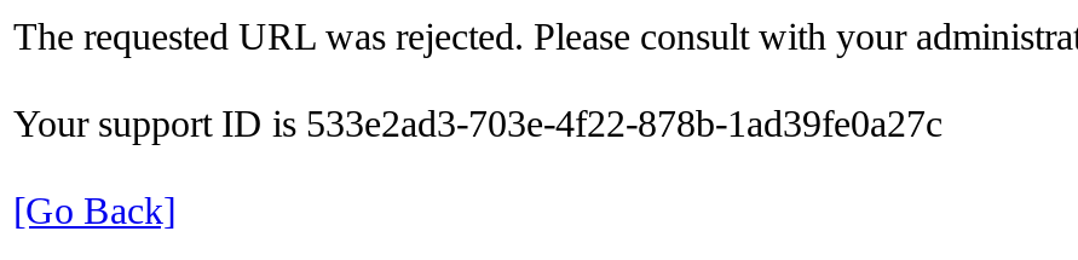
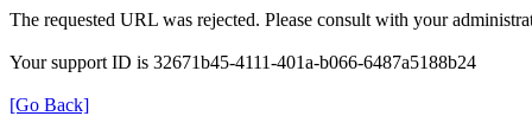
- Your support ID is 533e2ad3-703e-4f22-878b-1ad39fe0a27c
+ Your support ID is 32671b45-4111-401a-b066-6487a5188b24
